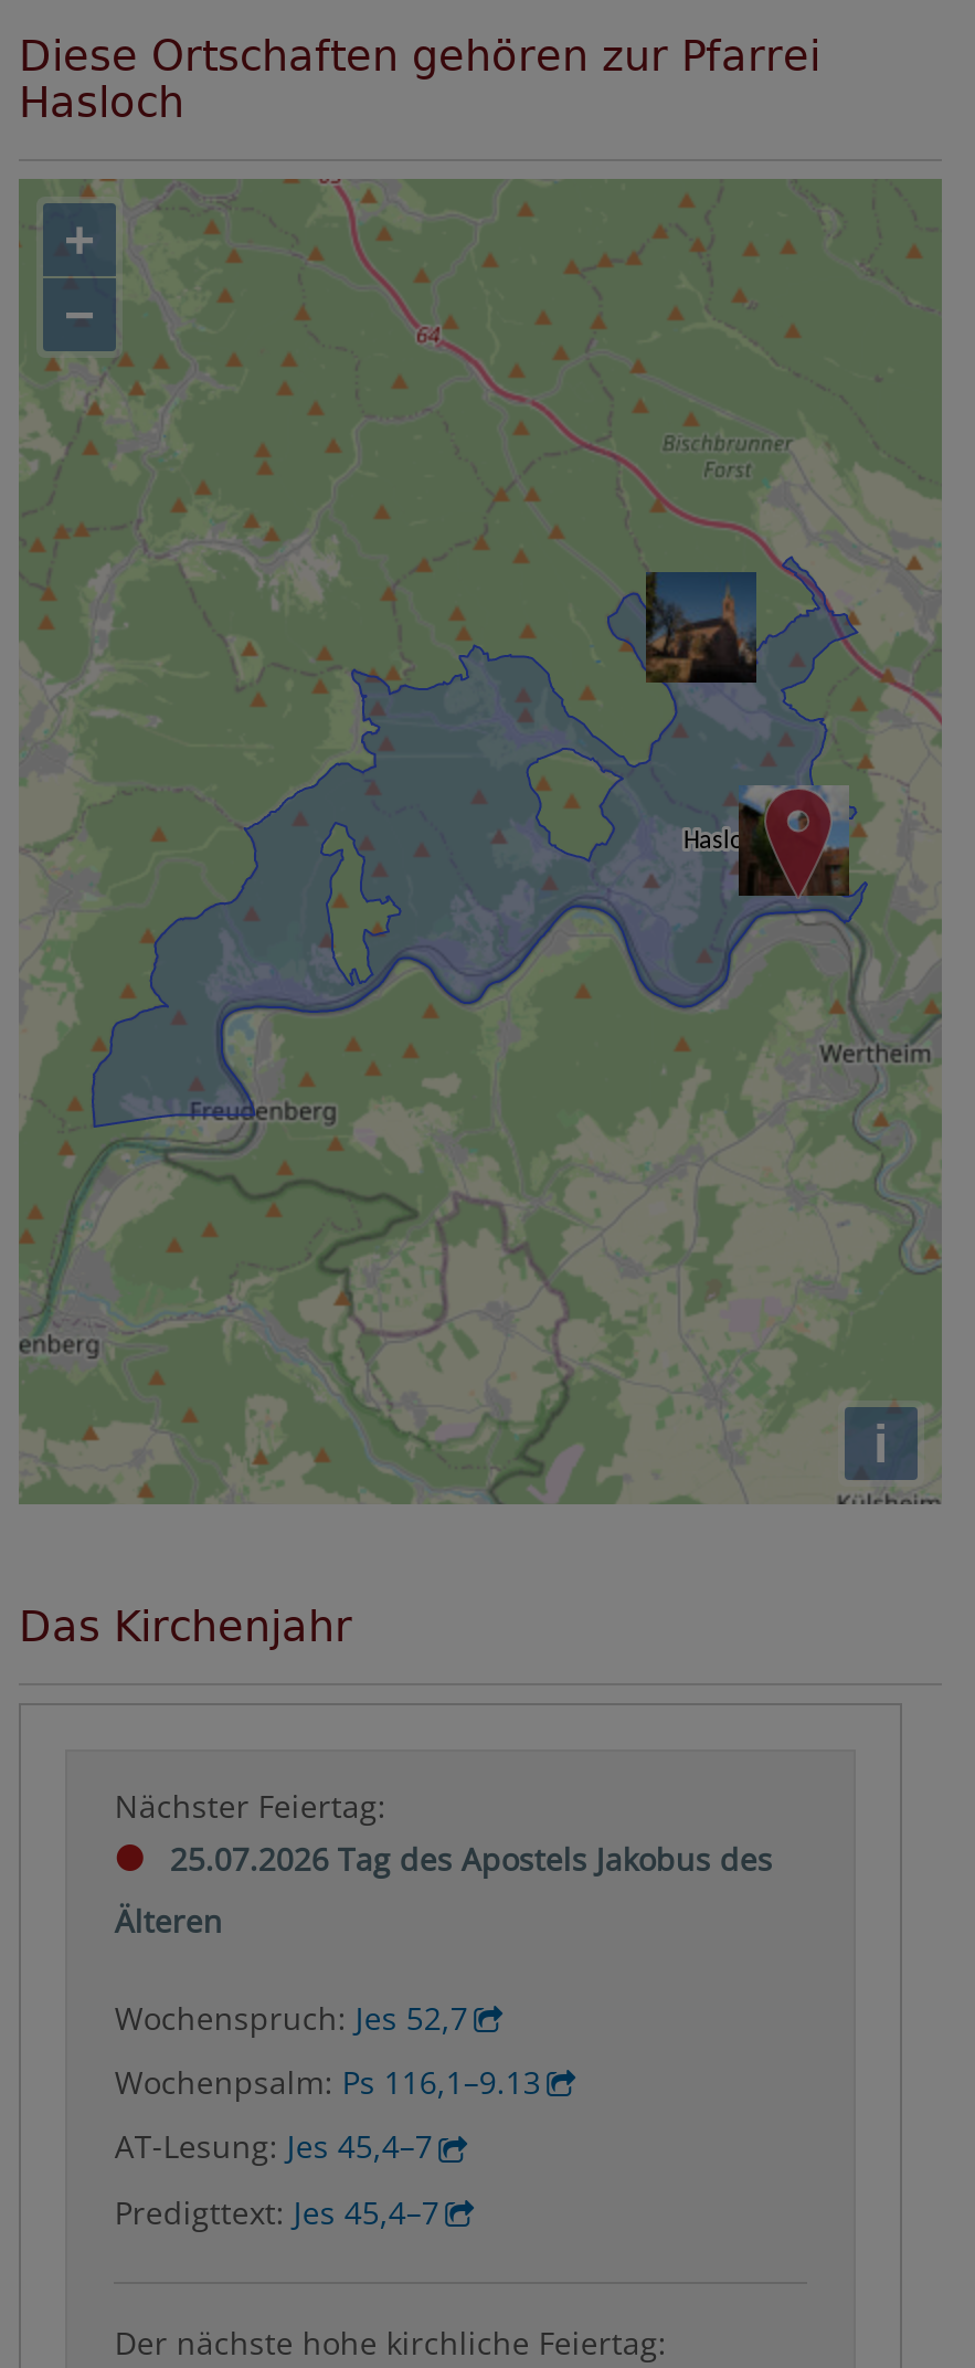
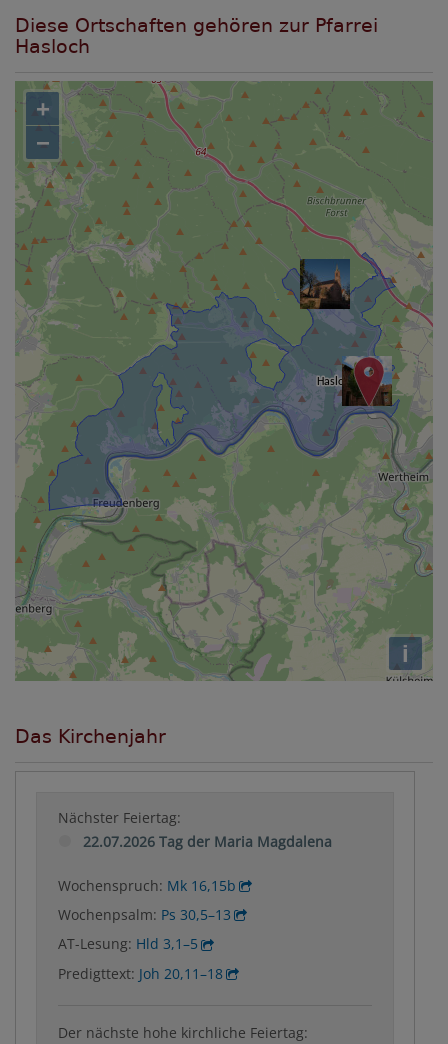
- 25.07.2026 Tag des Apostels Jakobus des
- Älteren
- Wochenspruch: Jes 52,7
- Wochenpsalm: Ps 116,1–9.13
- AT-Lesung: Jes 45,4–7
- Predigttext: Jes 45,4–7
+ 22.07.2026 Tag der Maria Magdalena
+ Wochenspruch: Mk 16,15b
+ Wochenpsalm: Ps 30,5–13
+ AT-Lesung: Hld 3,1–5
+ Predigttext: Joh 20,11–18
